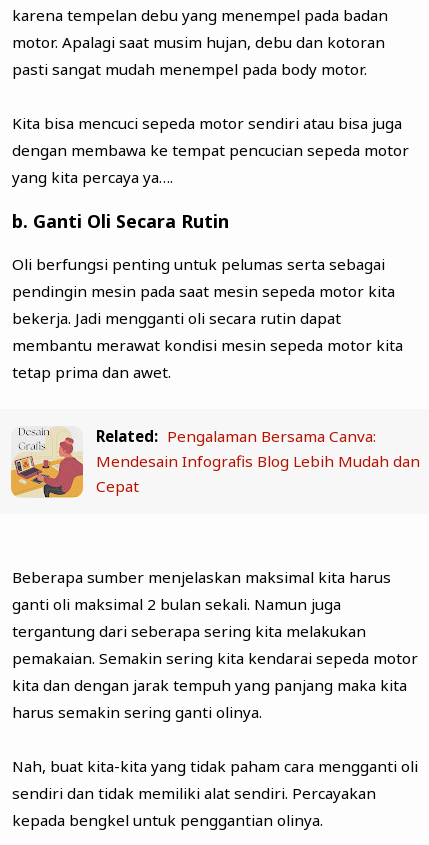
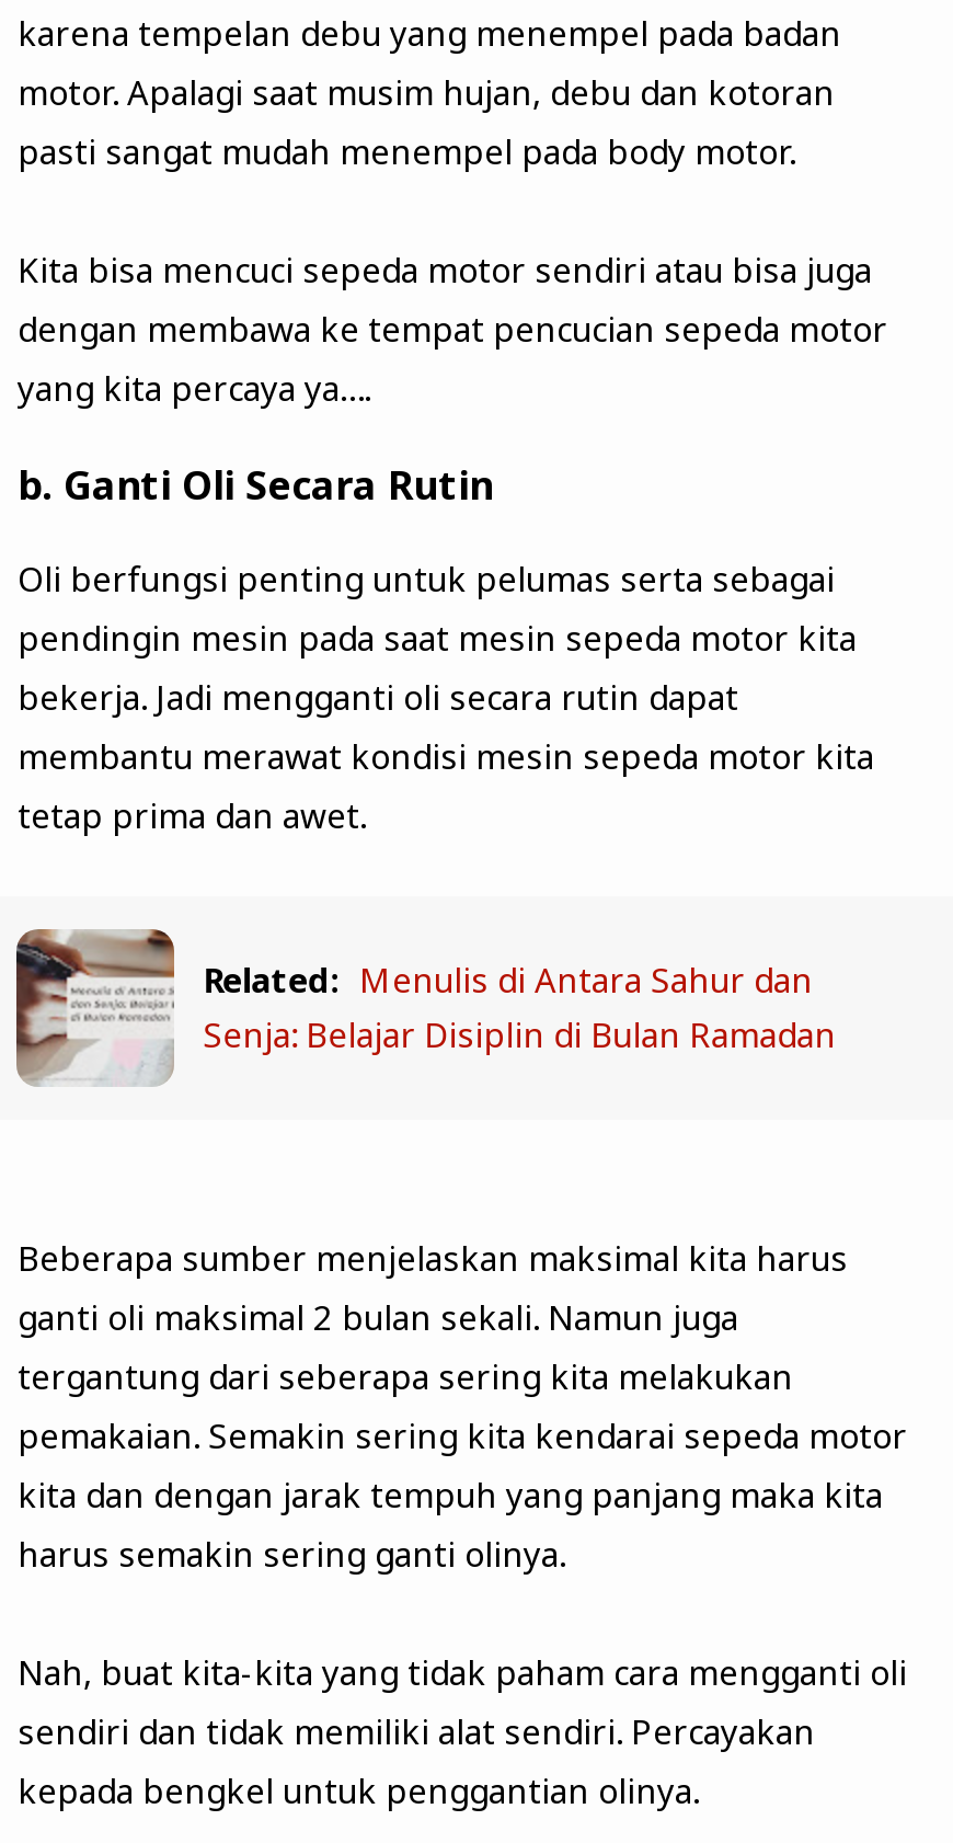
- [image]
- Related: Pengalaman Bersama Canva:
- Mendesain Infografis Blog Lebih Mudah dan
- Cepat
+ [image]
+ Related: Menulis di Antara Sahur dan
+ Senja: Belajar Disiplin di Bulan Ramadan
